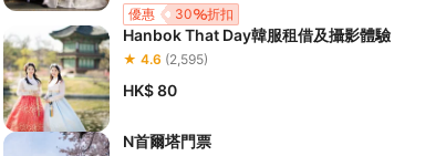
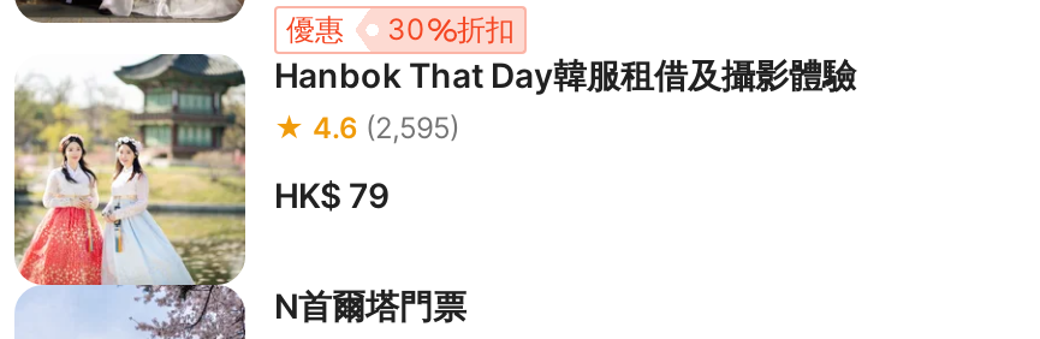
- HK$ 80
+ HK$ 79
